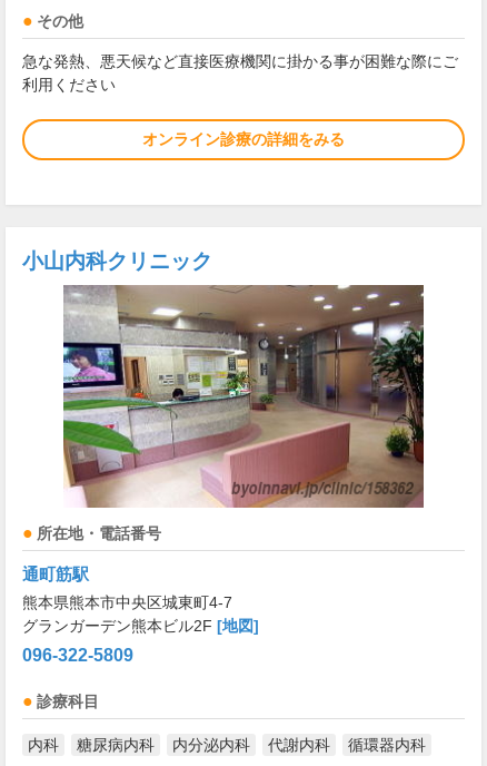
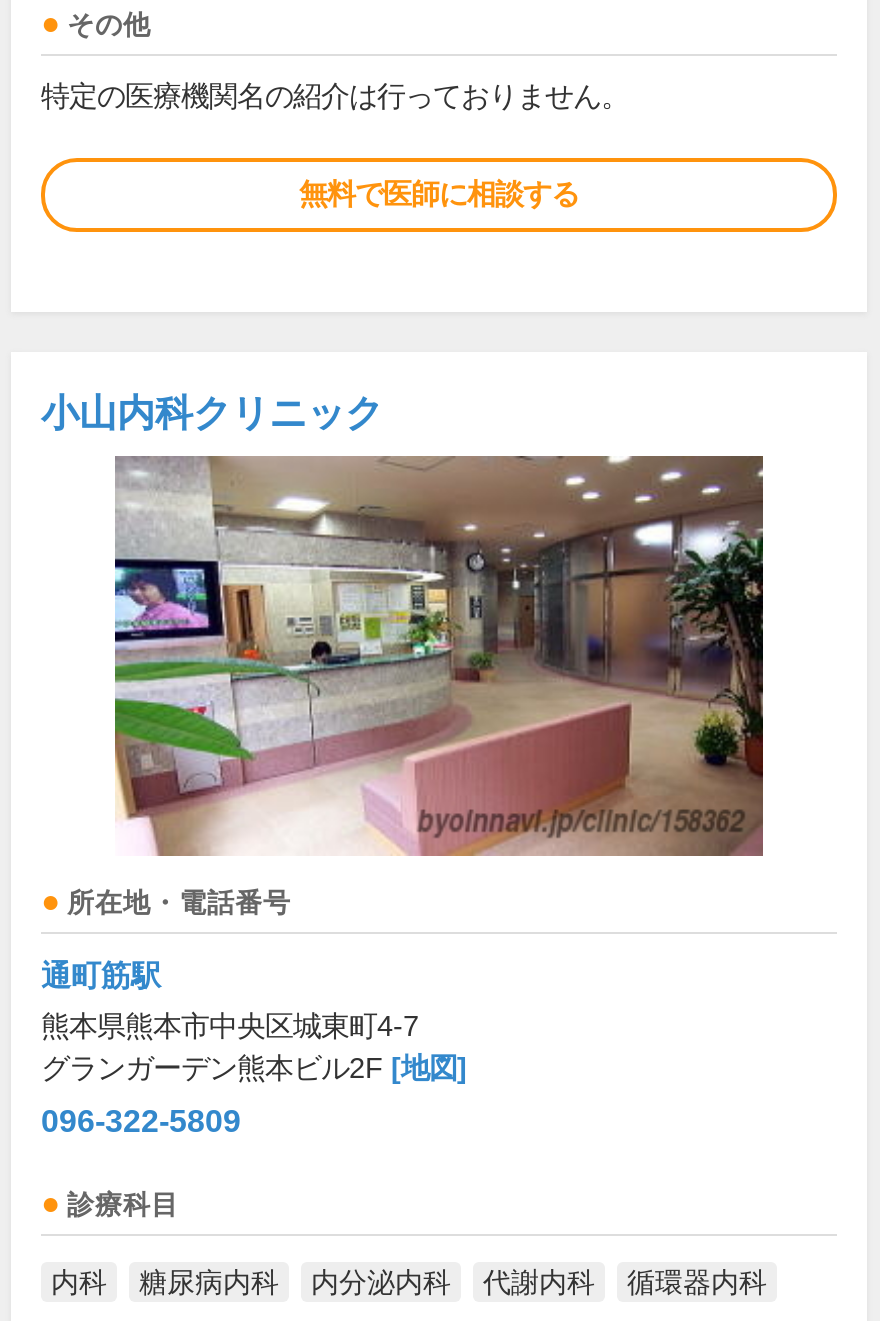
- 急な発熱、悪天候など直接医療機関に掛かる事が困難な際にご
- 利用ください
+ 特定の医療機関名の紹介は行っておりません。

- オンライン診療の詳細をみる
+ 無料で医師に相談する
